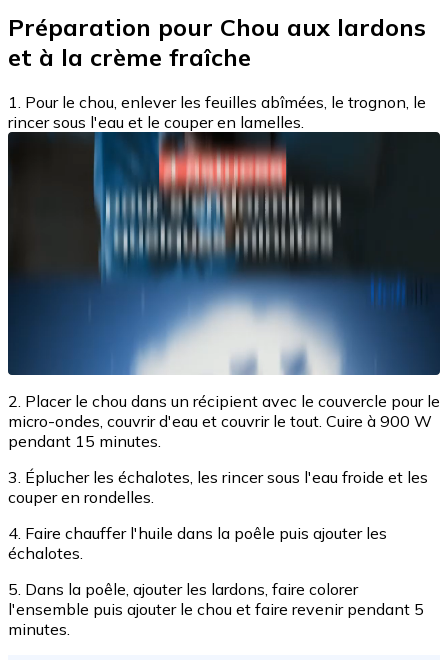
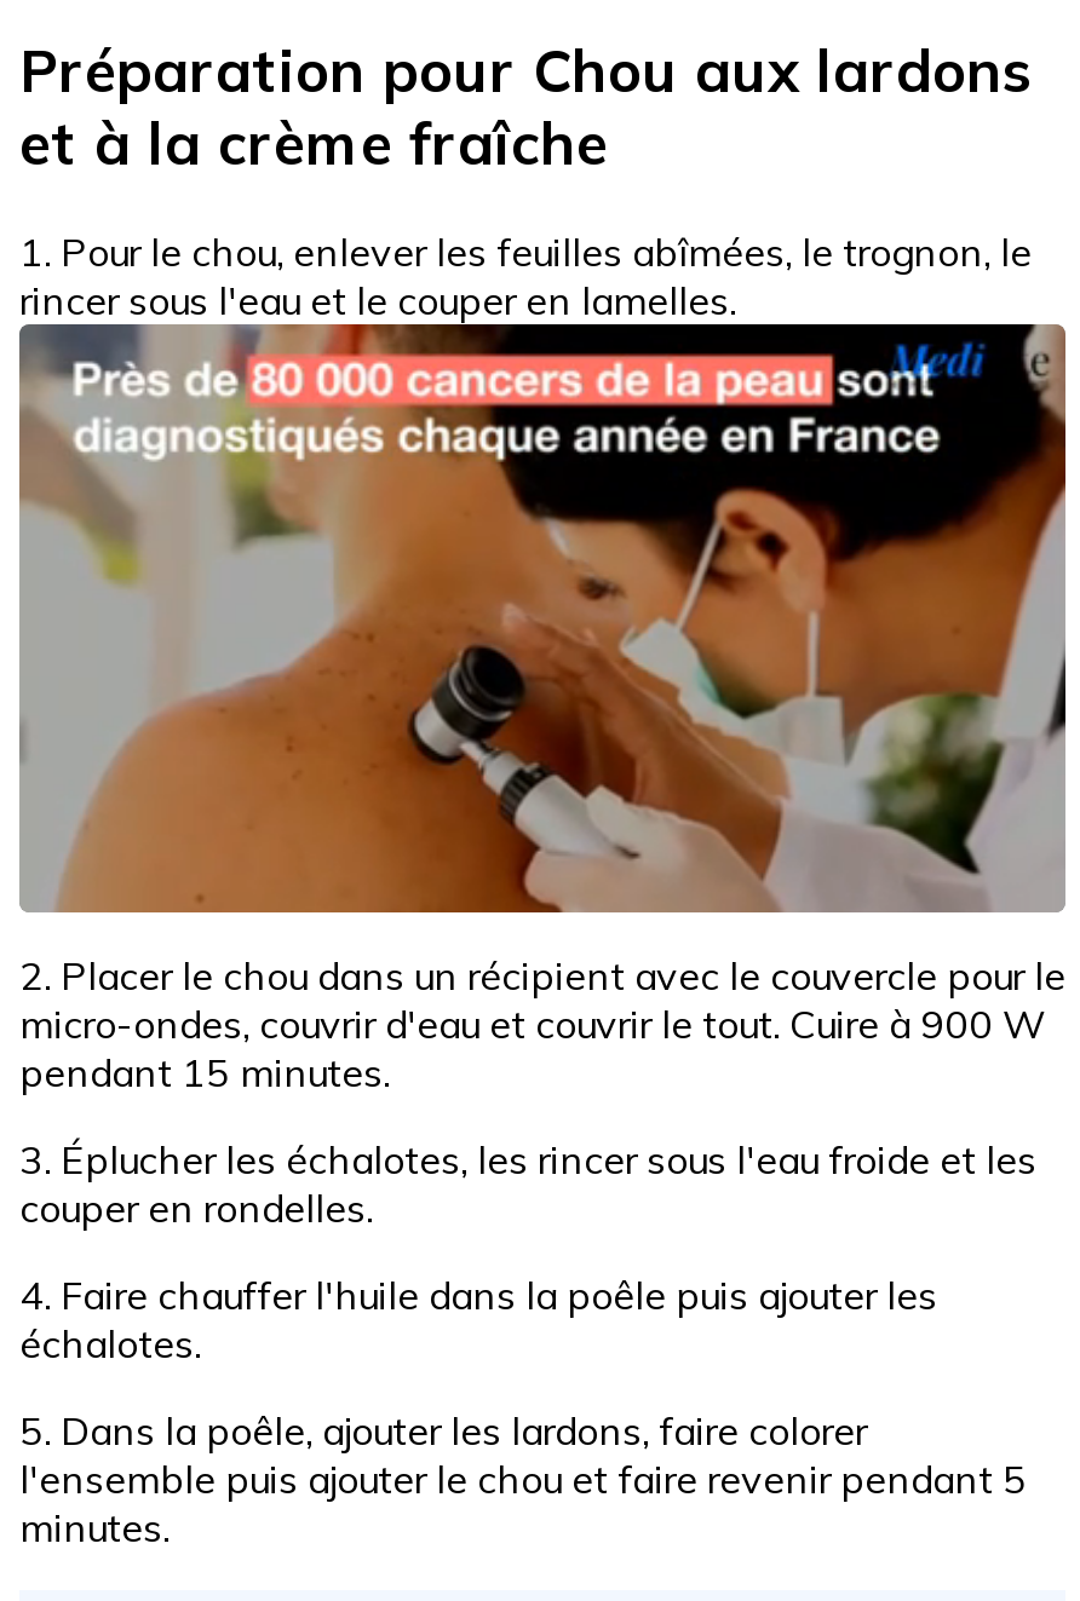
- [image]
+ [image]
